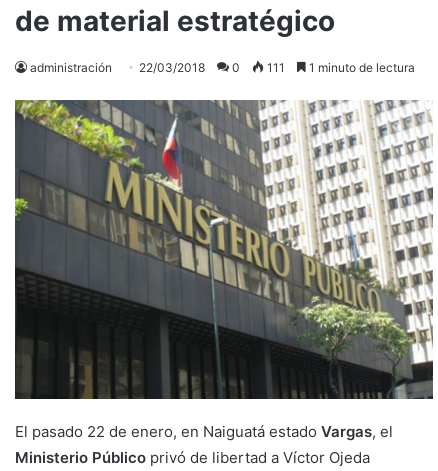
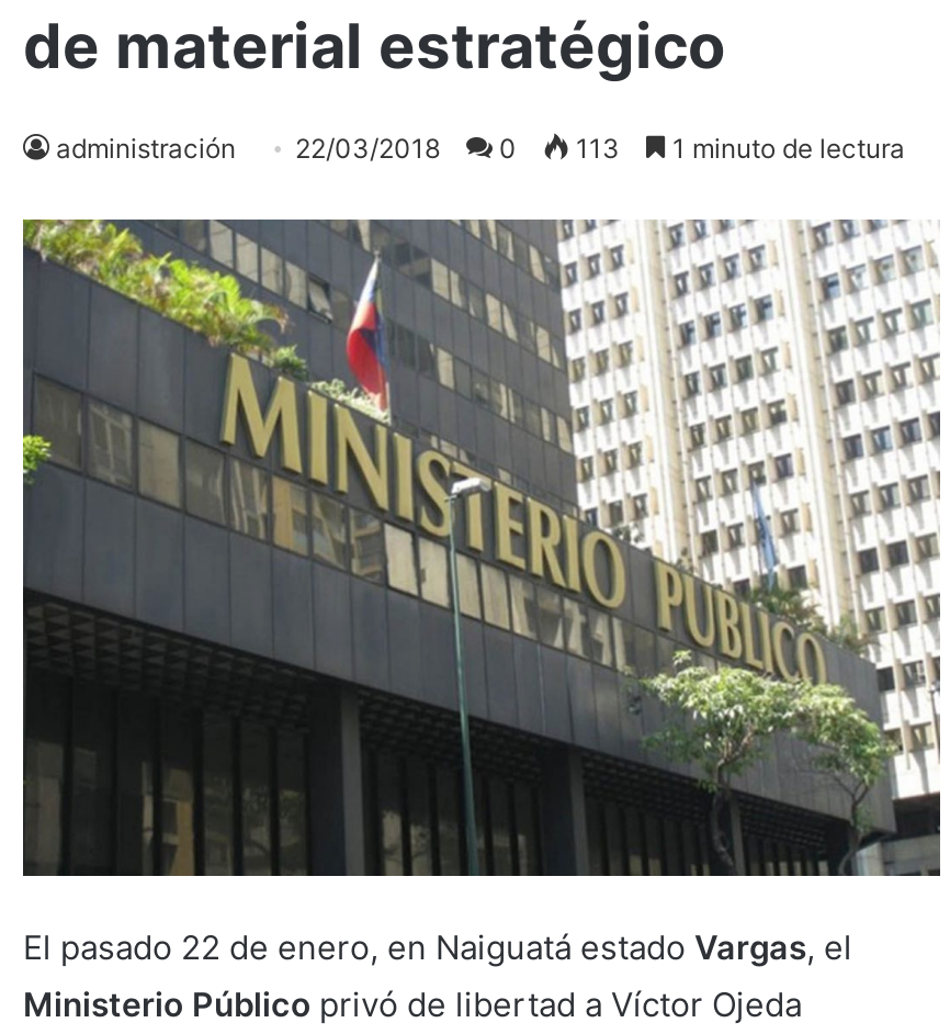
- administración 22/03/2018 0 111 1 minuto de lectura
+ administración 22/03/2018 0 113 1 minuto de lectura
